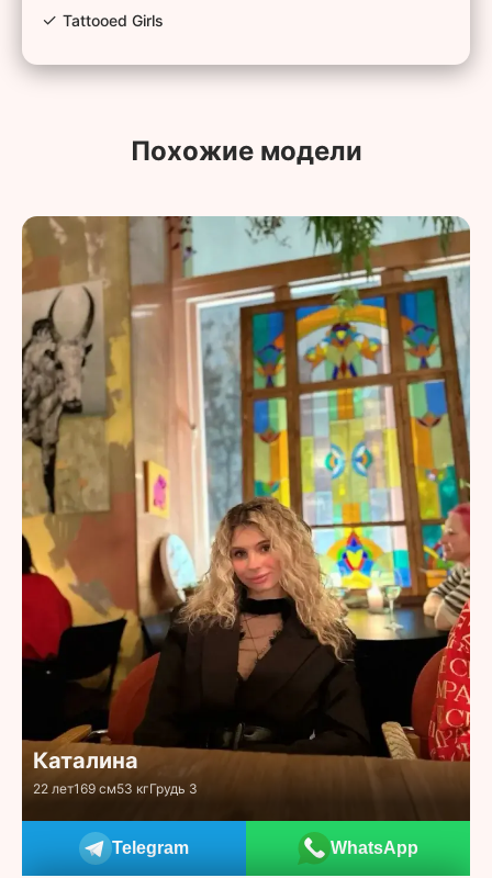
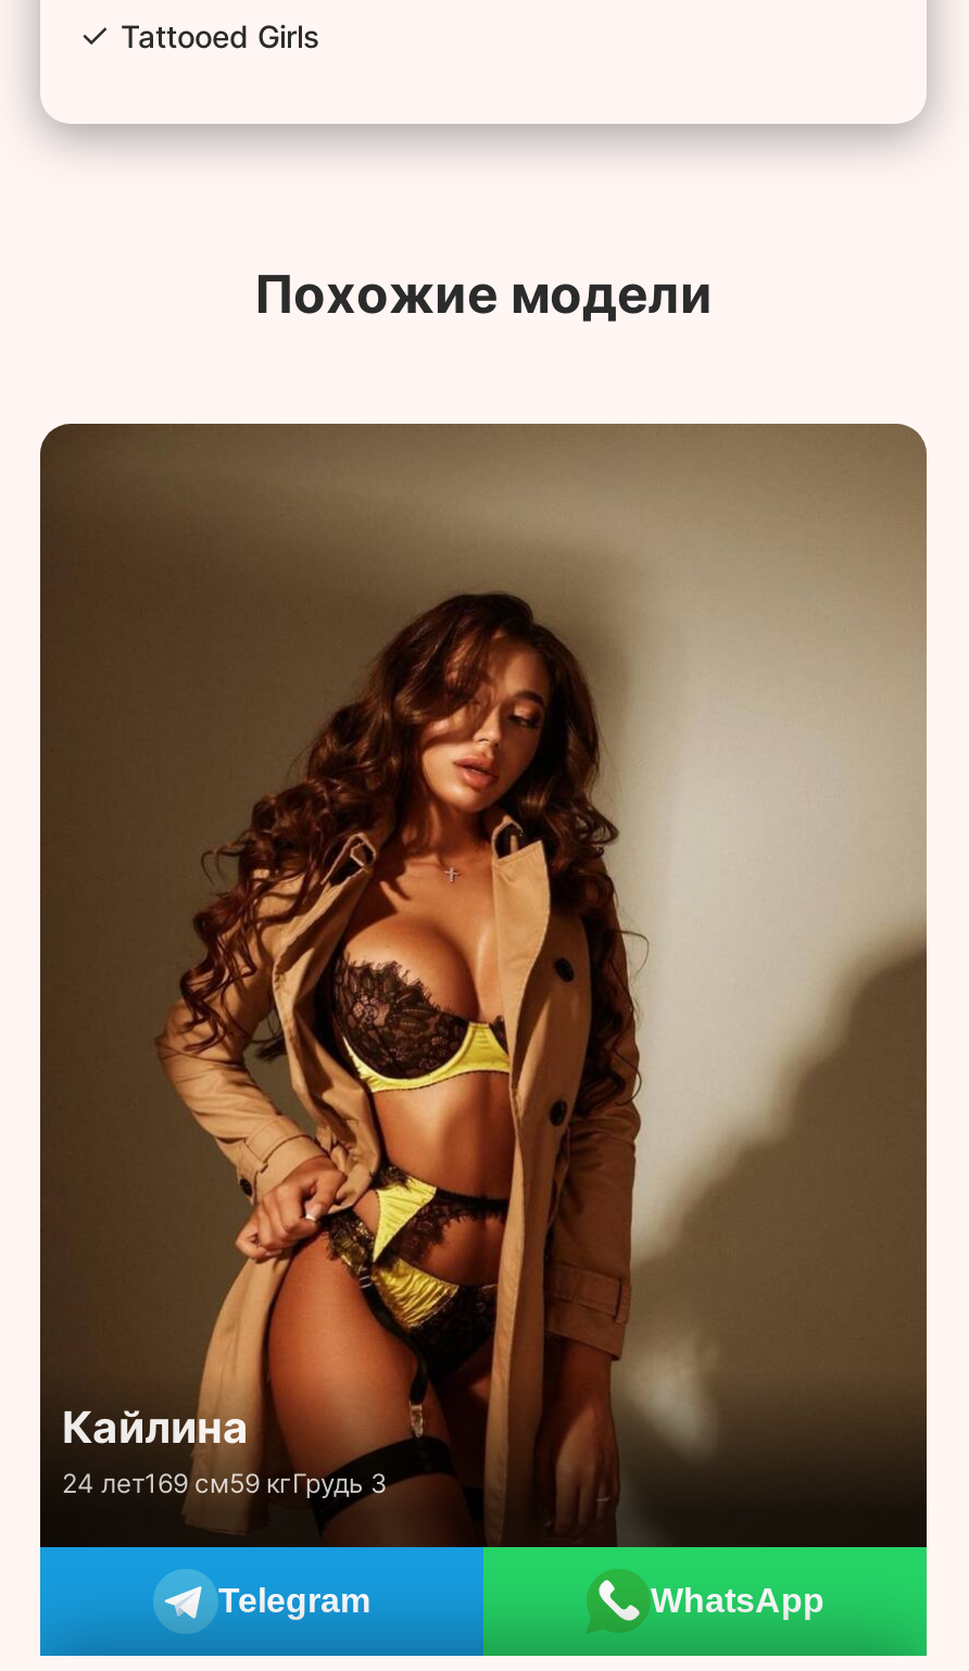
- [image]
- Каталина
- 22 лет169 см53 кгГрудь 3
+ [image]
+ Кайлина
+ 24 лет169 см59 кгГрудь 3
